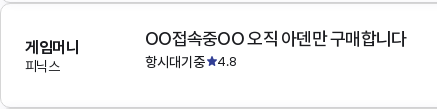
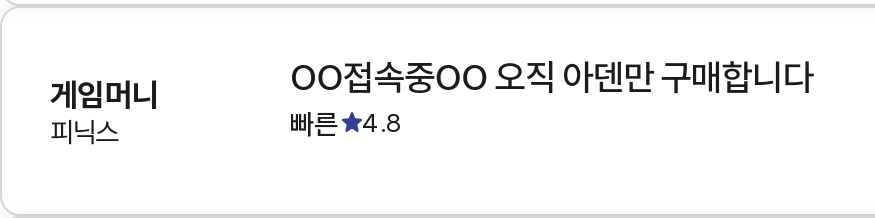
- 항시대기중
+ 빠른
